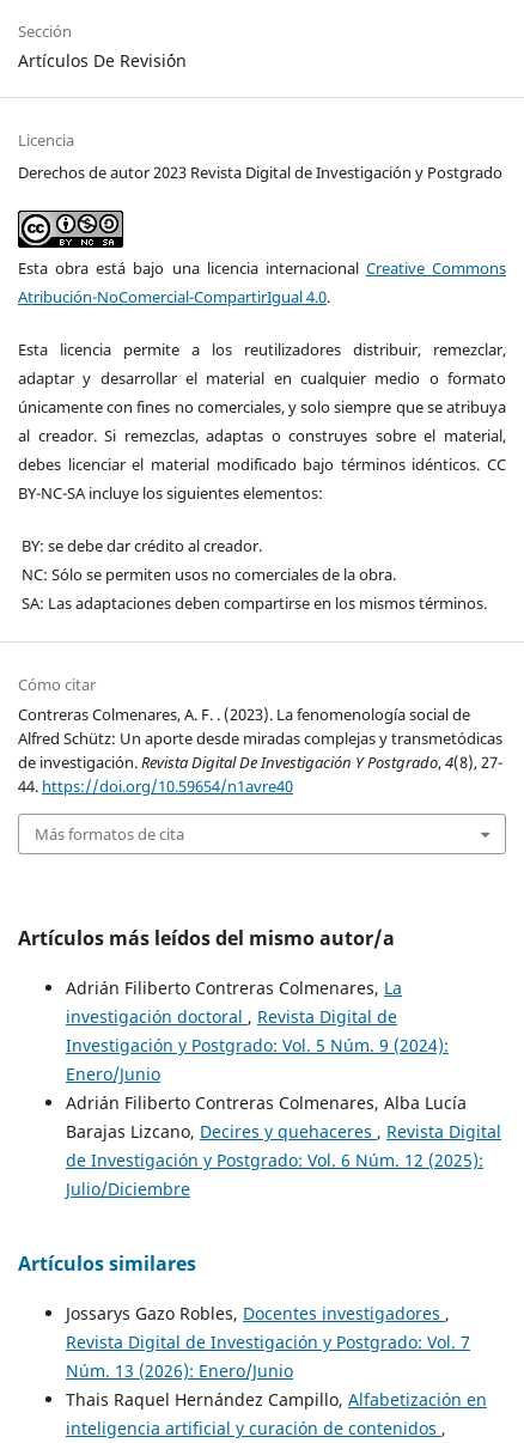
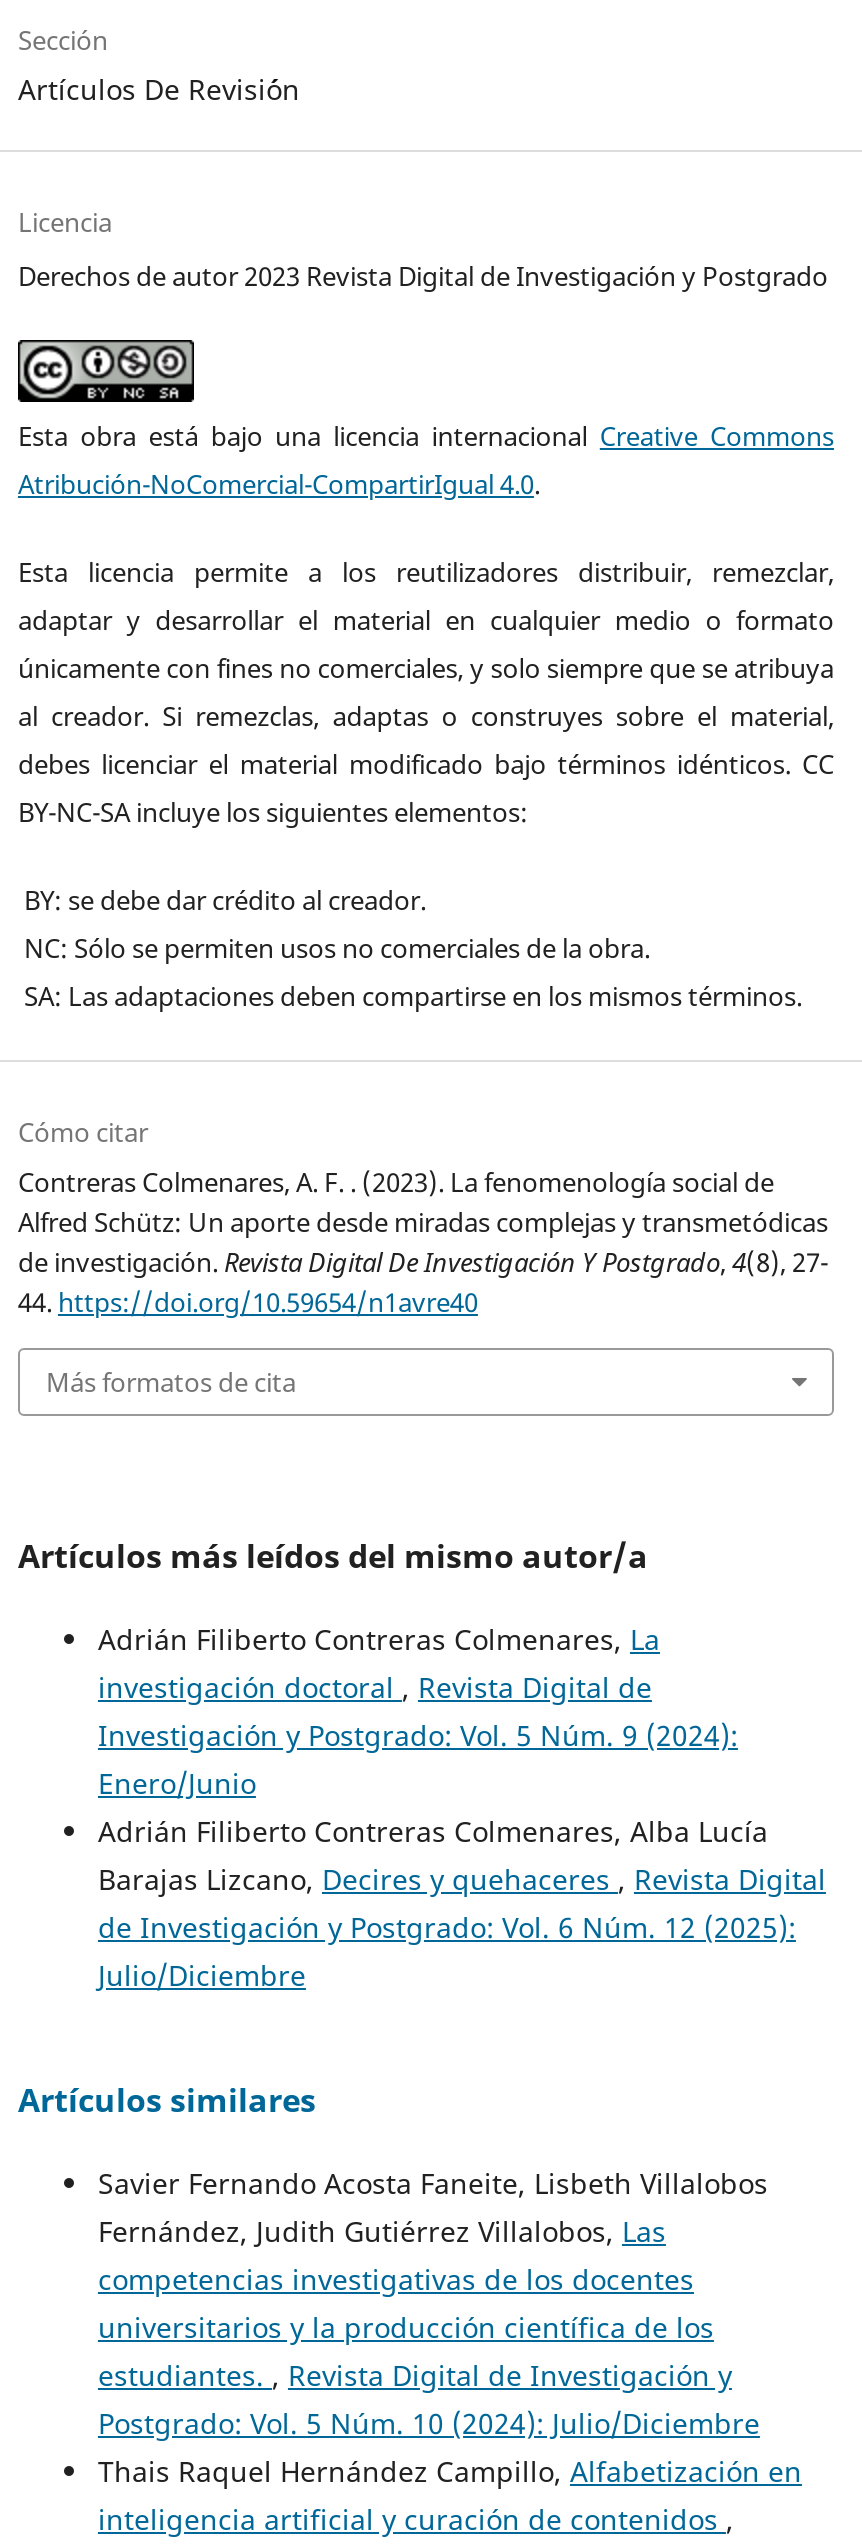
- Jossarys Gazo Robles, Docentes investigadores,
- Revista Digital de Investigación y Postgrado: Vol. 7
- Núm. 13 (2026): Enero/Junio
+ Savier Fernando Acosta Faneite, Lisbeth Villalobos
+ Fernández, Judith Gutiérrez Villalobos, Las
+ competencias investigativas de los docentes
+ universitarios y la producción científica de los
+ estudiantes., Revista Digital de Investigación y
+ Postgrado: Vol. 5 Núm. 10 (2024): Julio/Diciembre
